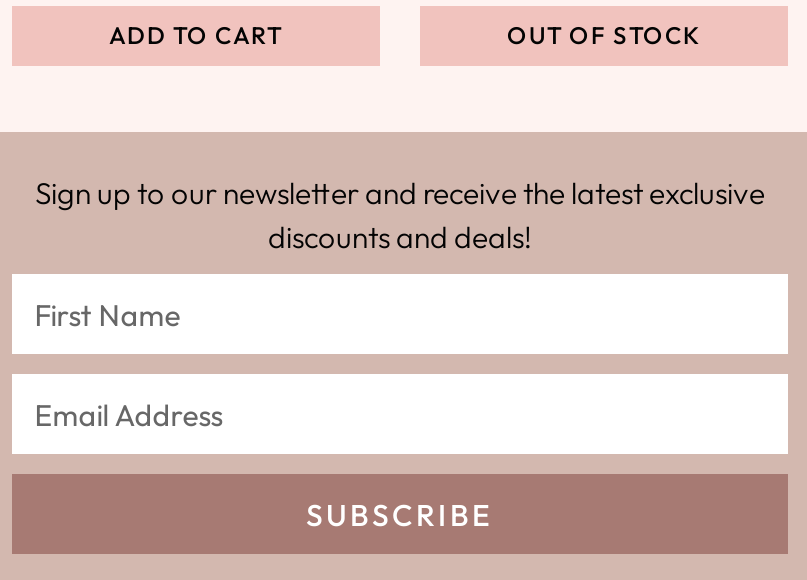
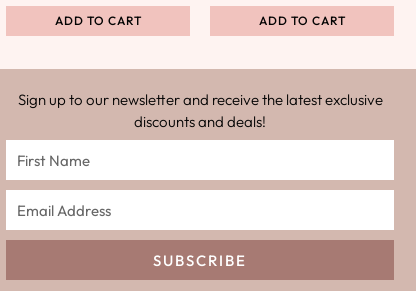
- OUT OF STOCK
+ ADD TO CART
